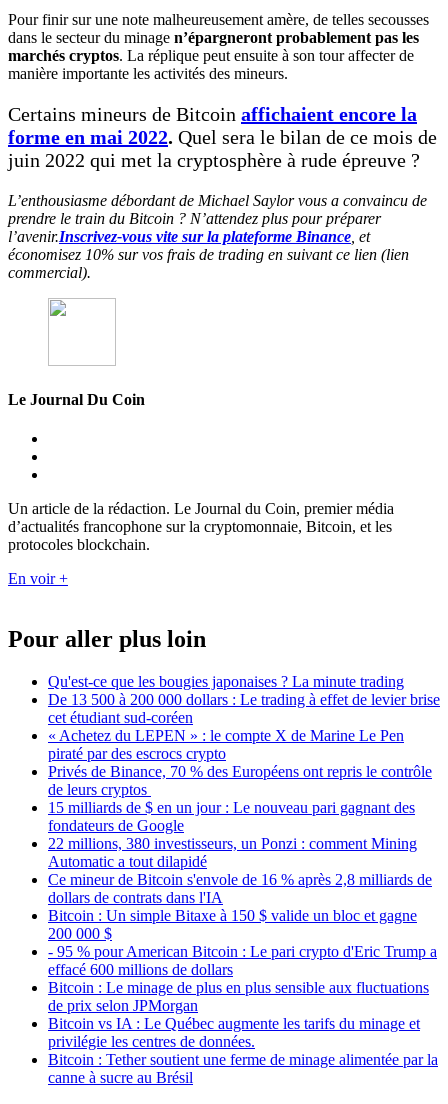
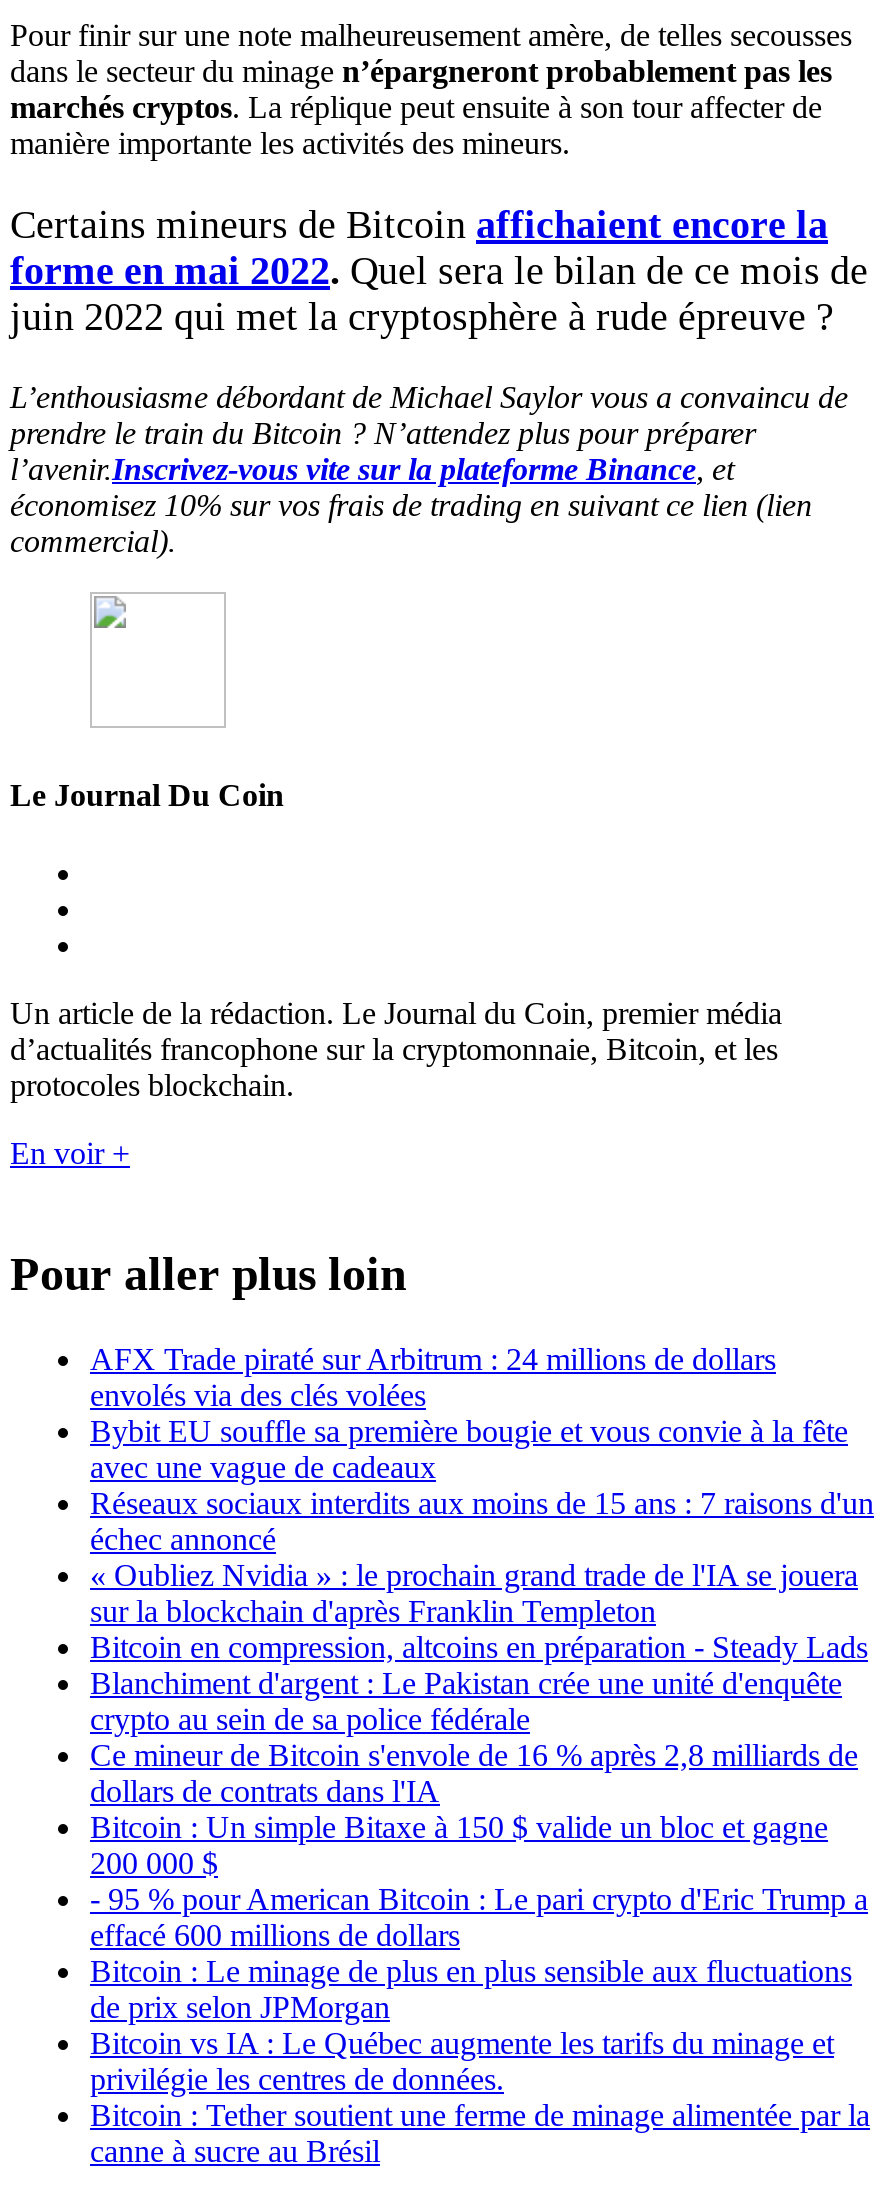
- Qu'est-ce que les bougies japonaises ? La minute trading
- De 13 500 à 200 000 dollars : Le trading à effet de levier brise
- cet étudiant sud-coréen
- « Achetez du LEPEN » : le compte X de Marine Le Pen
- piraté par des escrocs crypto
- Privés de Binance, 70 % des Européens ont repris le contrôle
- de leurs cryptos
- 15 milliards de $ en un jour : Le nouveau pari gagnant des
- fondateurs de Google
- 22 millions, 380 investisseurs, un Ponzi : comment Mining
- Automatic a tout dilapidé
+ AFX Trade piraté sur Arbitrum : 24 millions de dollars
+ envolés via des clés volées
+ Bybit EU souffle sa première bougie et vous convie à la fête
+ avec une vague de cadeaux
+ Réseaux sociaux interdits aux moins de 15 ans : 7 raisons d'un
+ échec annoncé
+ « Oubliez Nvidia » : le prochain grand trade de l'IA se jouera
+ sur la blockchain d'après Franklin Templeton
+ Bitcoin en compression, altcoins en préparation - Steady Lads
+ Blanchiment d'argent : Le Pakistan crée une unité d'enquête
+ crypto au sein de sa police fédérale
